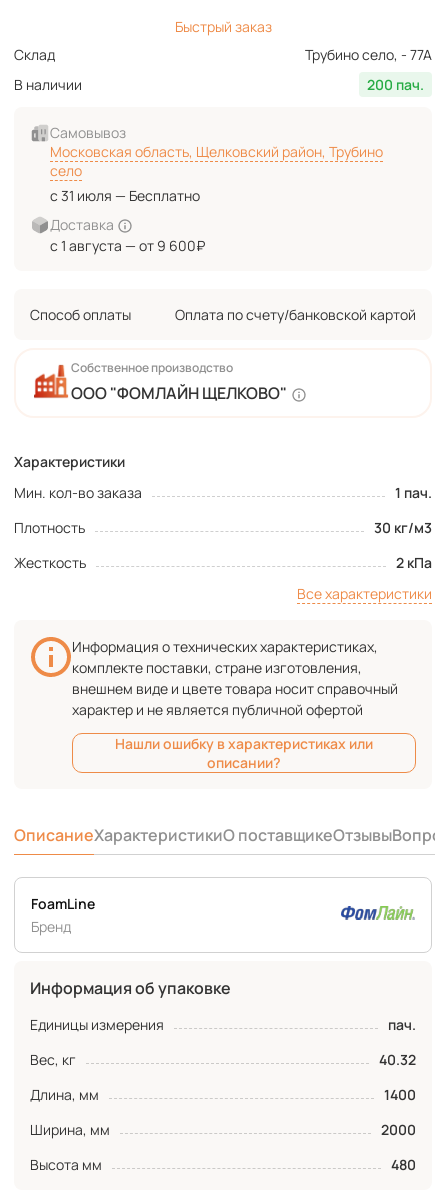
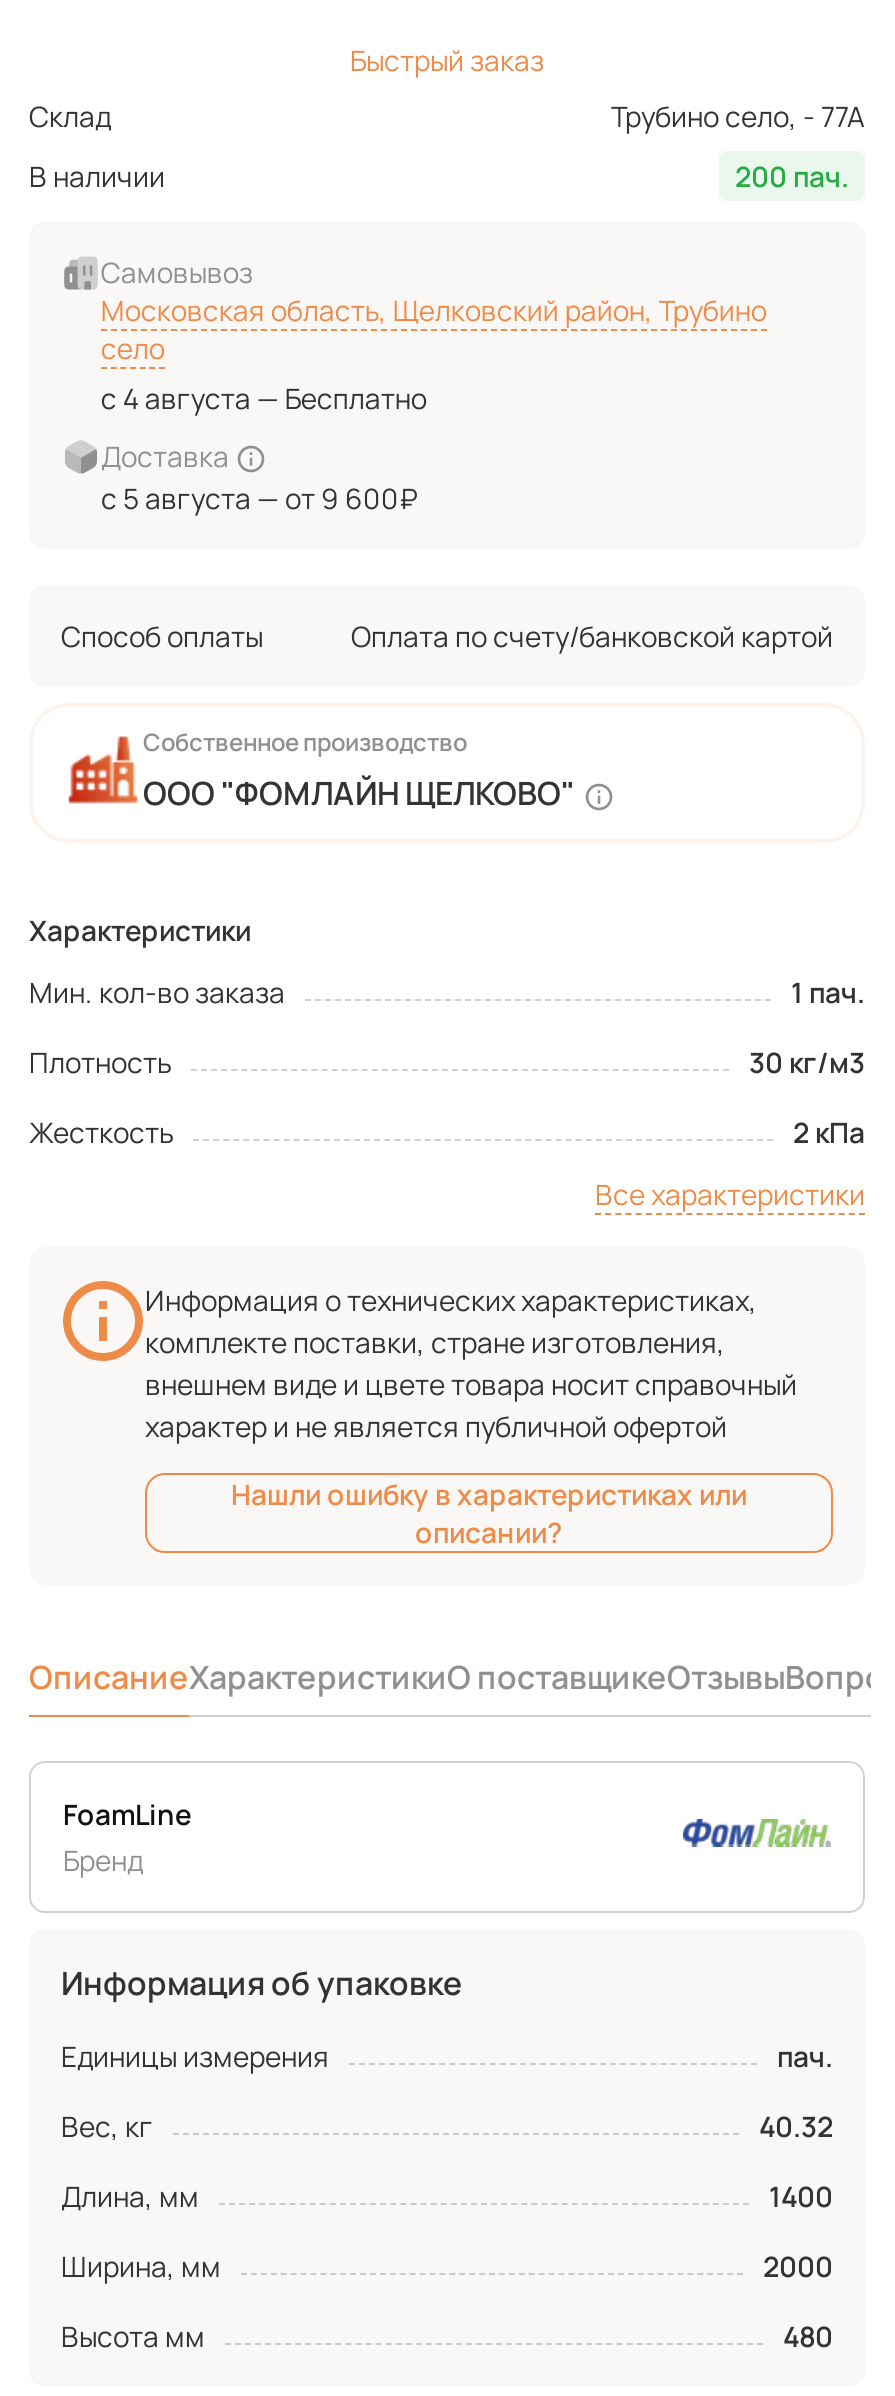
- с 31 июля — Бесплатно
+ с 4 августа — Бесплатно

- с 1 августа — от 9 600₽
+ с 5 августа — от 9 600₽
